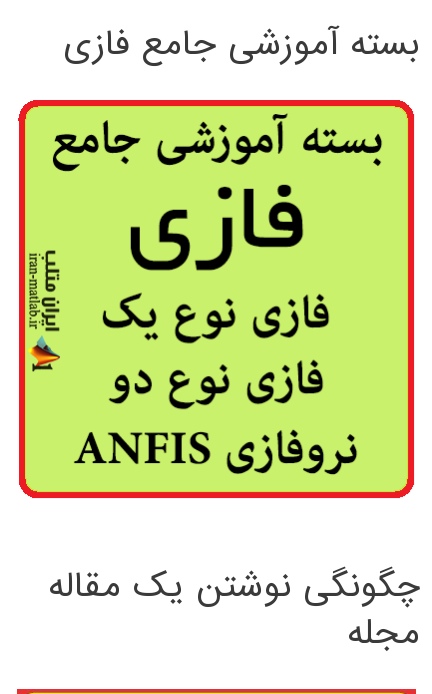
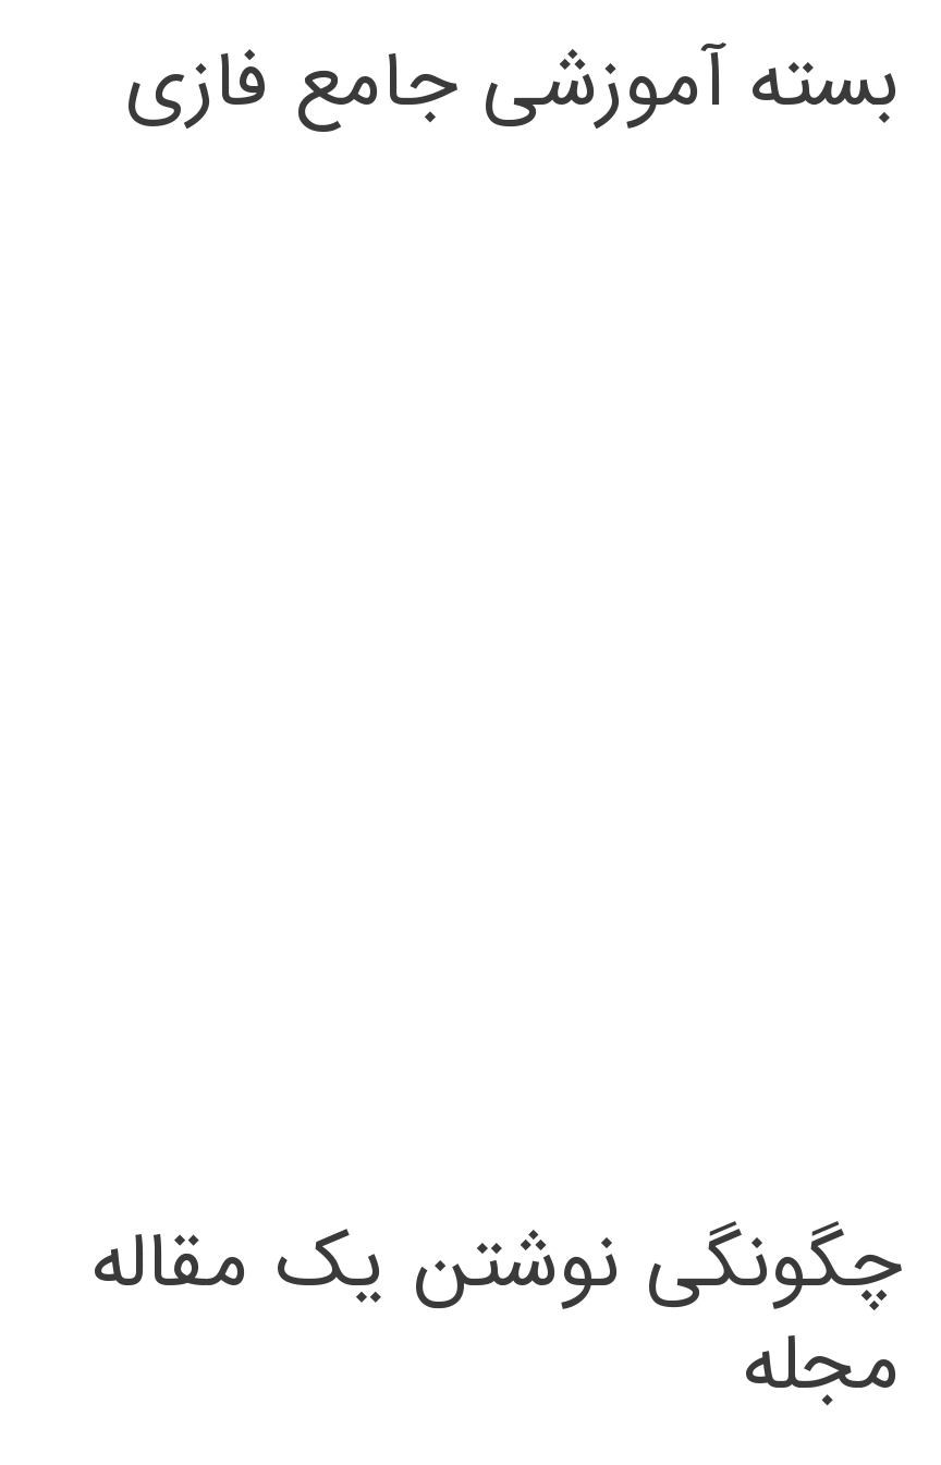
- [image]
